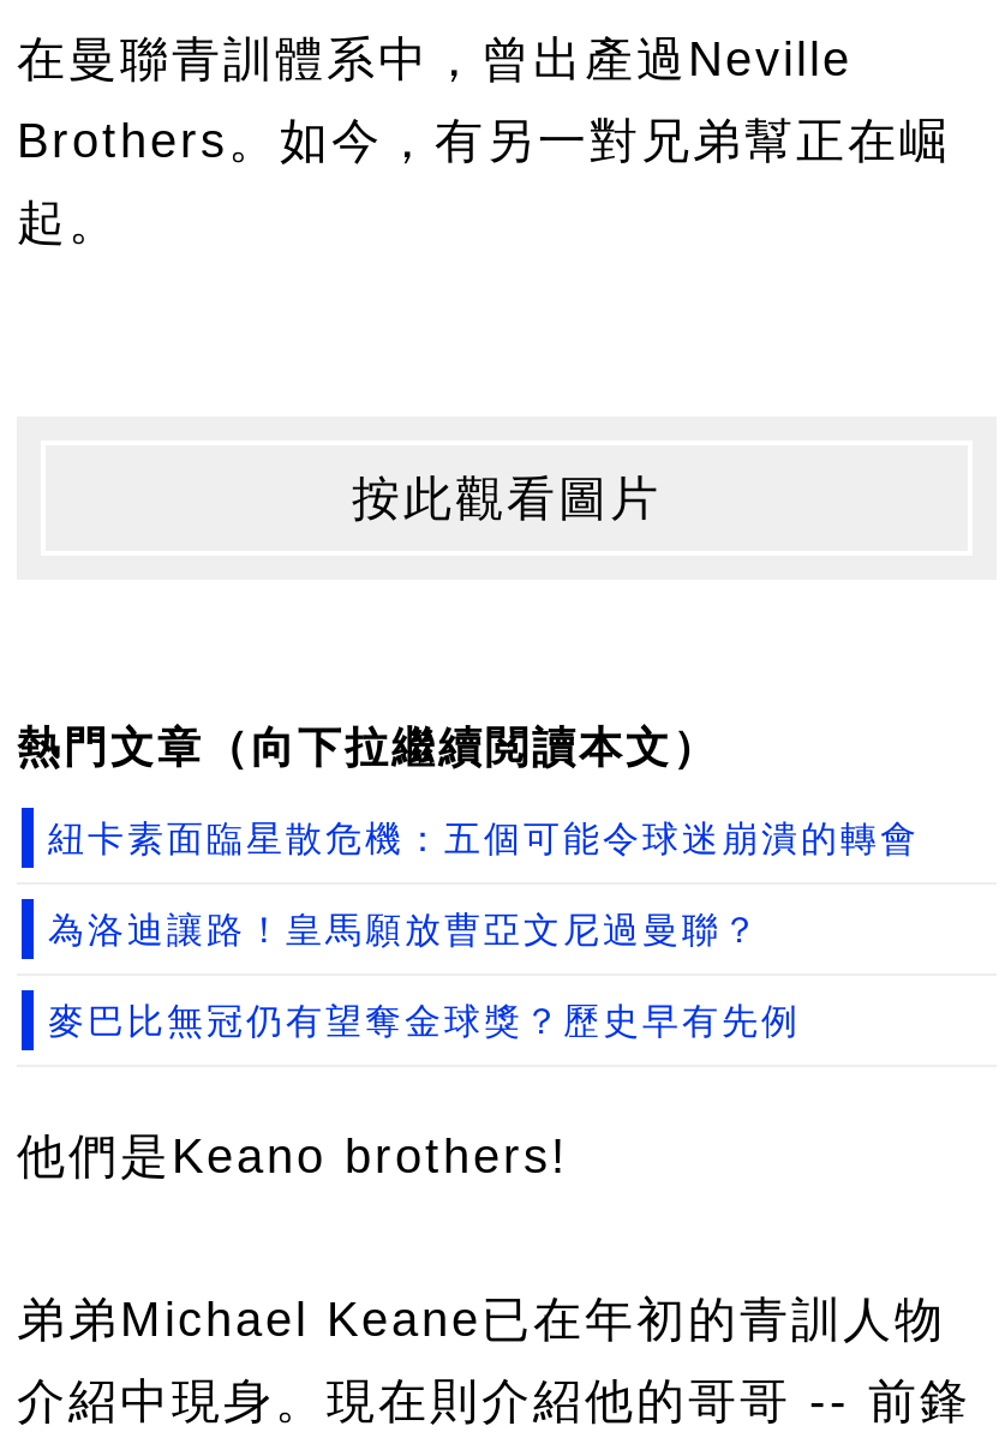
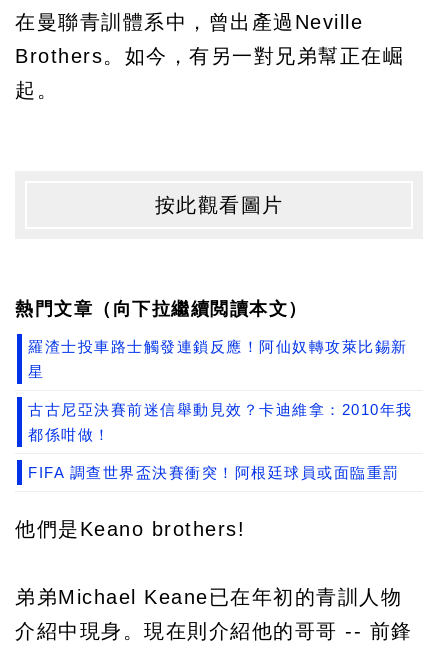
- 紐卡素面臨星散危機：五個可能令球迷崩潰的轉會
- 為洛迪讓路！皇馬願放曹亞文尼過曼聯？
- 麥巴比無冠仍有望奪金球獎？歷史早有先例
+ 羅渣士投車路士觸發連鎖反應！阿仙奴轉攻萊比錫新
+ 星
+ 古古尼亞決賽前迷信舉動見效？卡迪維拿：2010年我
+ 都係咁做！
+ FIFA 調查世界盃決賽衝突！阿根廷球員或面臨重罰
